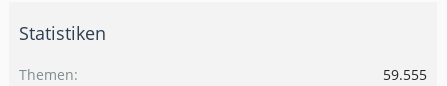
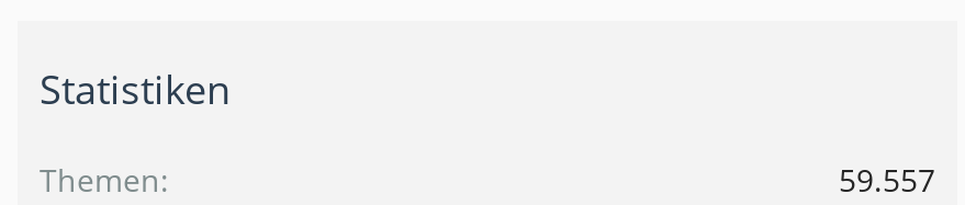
- 59.555
+ 59.557
